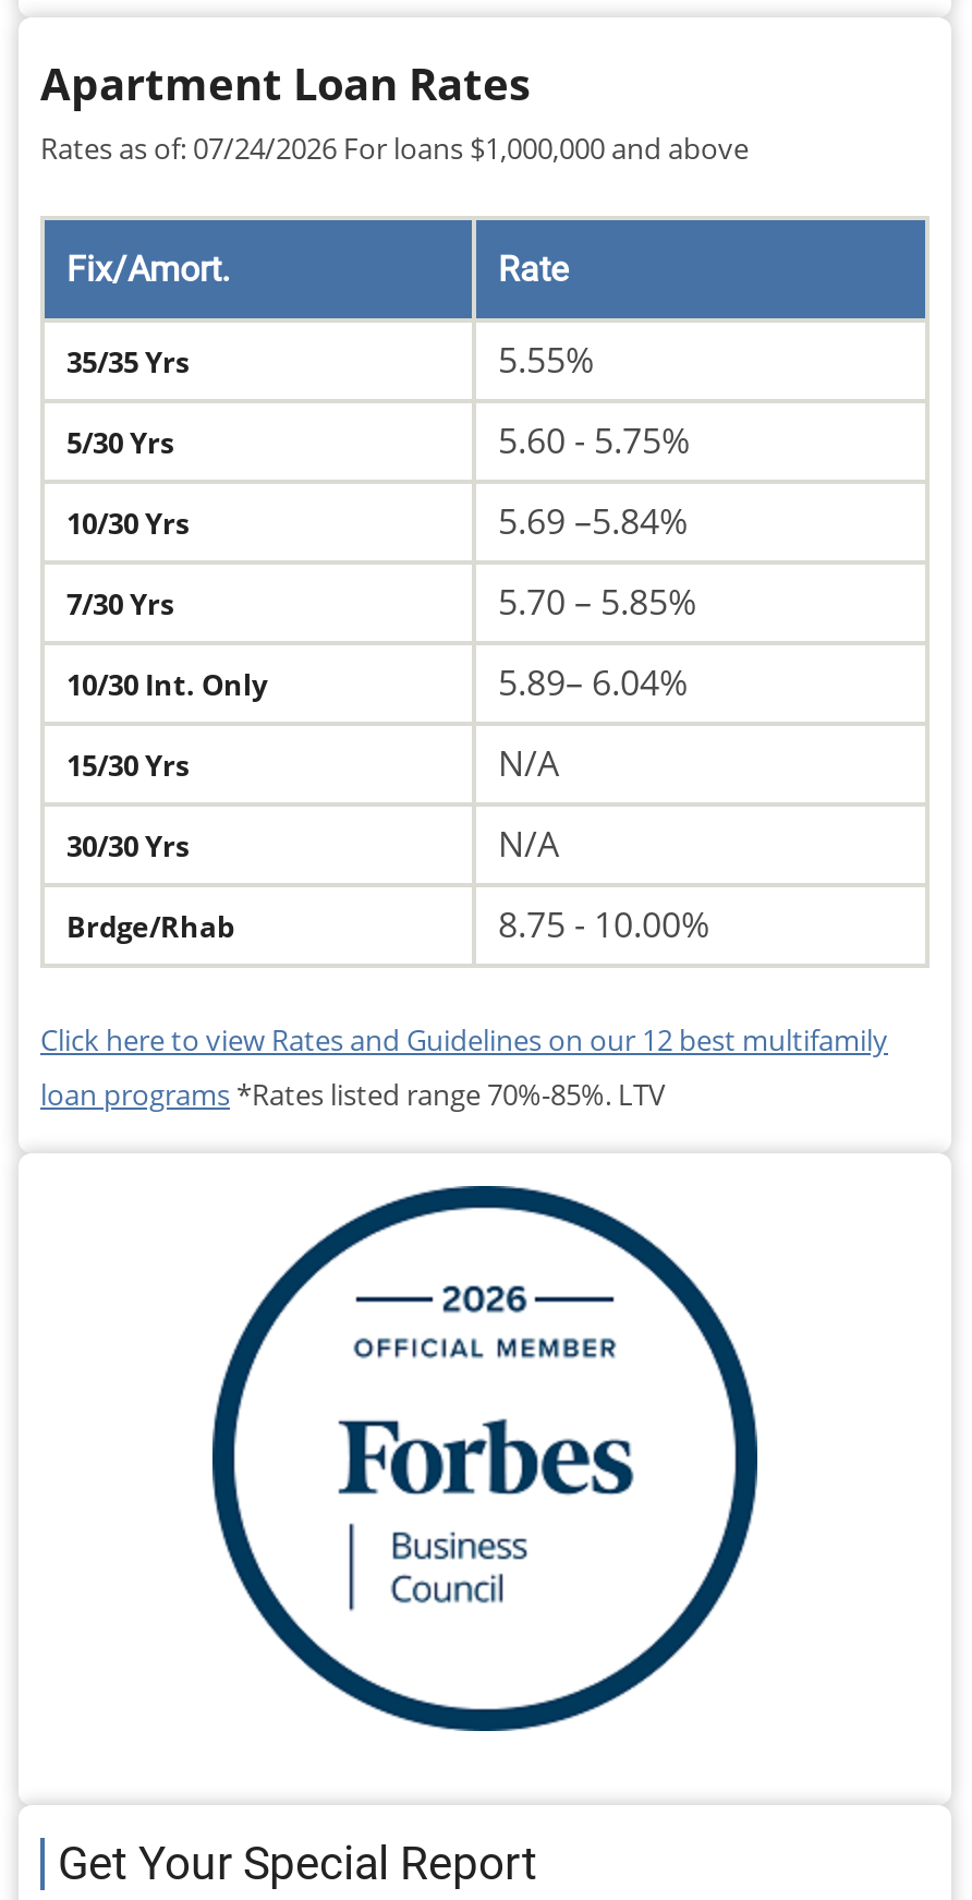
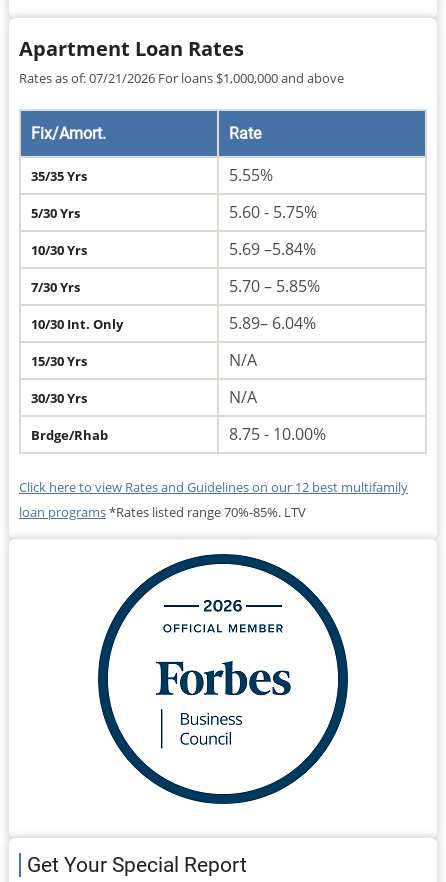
- Rates as of: 07/24/2026 For loans $1,000,000 and above
+ Rates as of: 07/21/2026 For loans $1,000,000 and above
